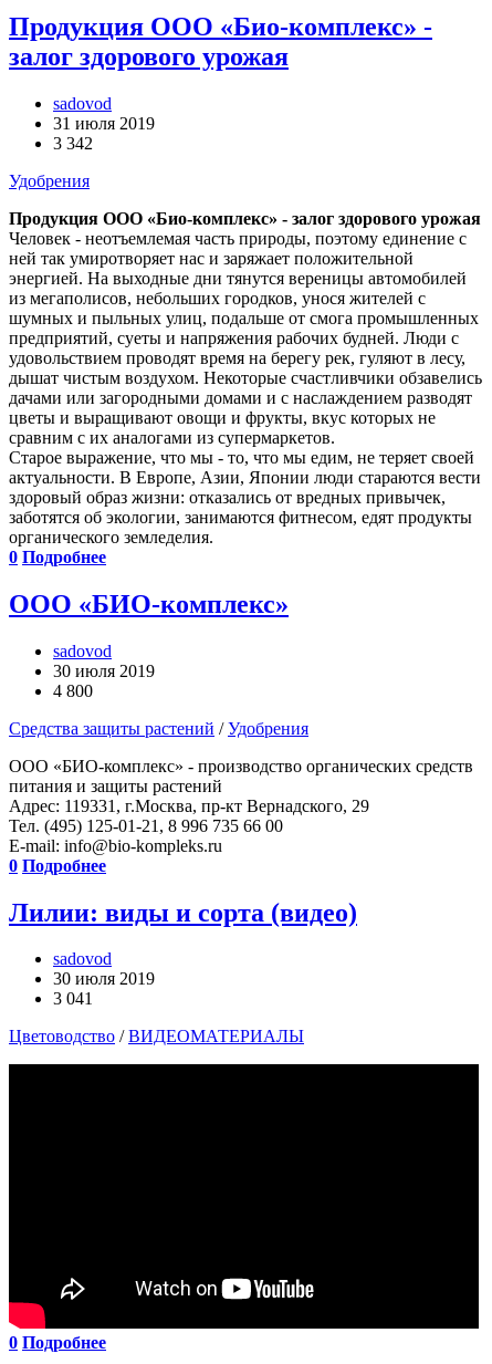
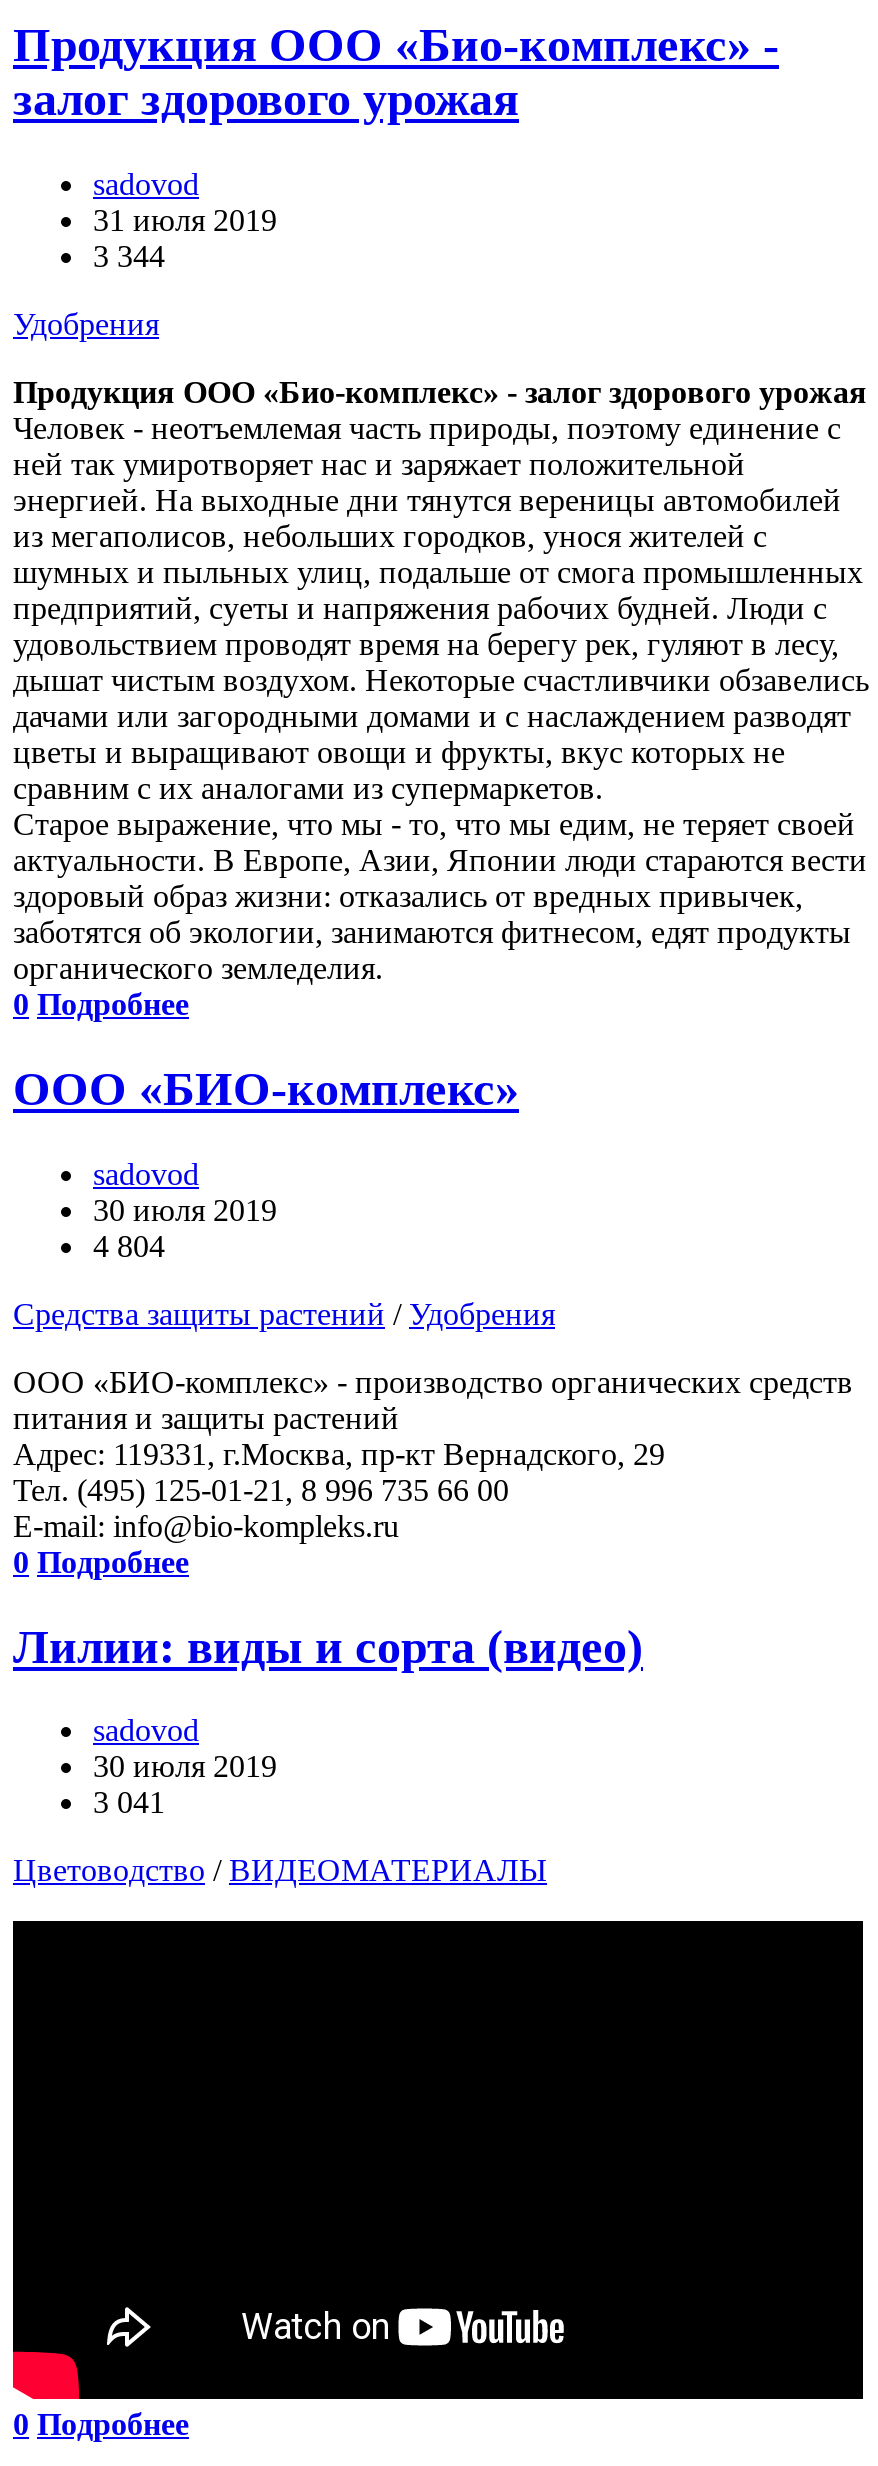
- 3 342
+ 3 344

- 4 800
+ 4 804
